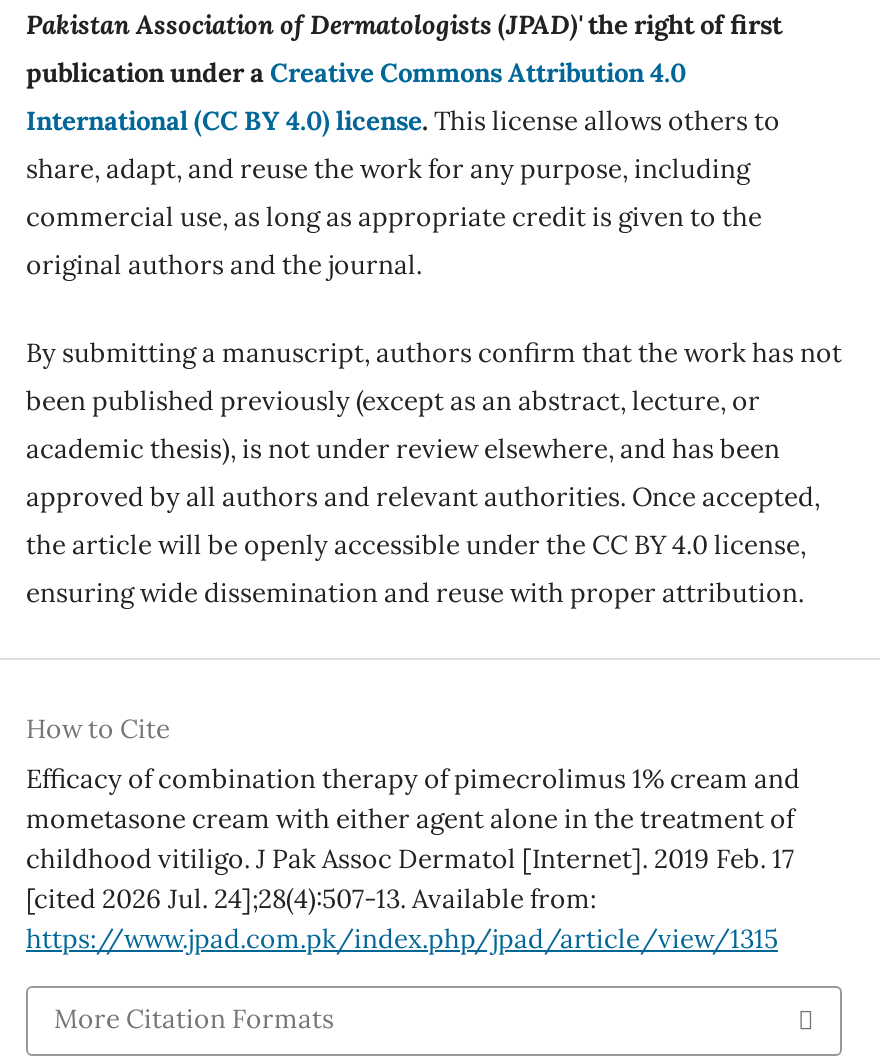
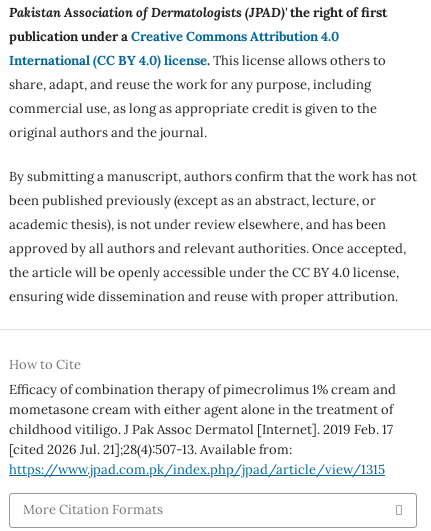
- [cited 2026 Jul. 24];28(4):507-13. Available from:
+ [cited 2026 Jul. 21];28(4):507-13. Available from:
